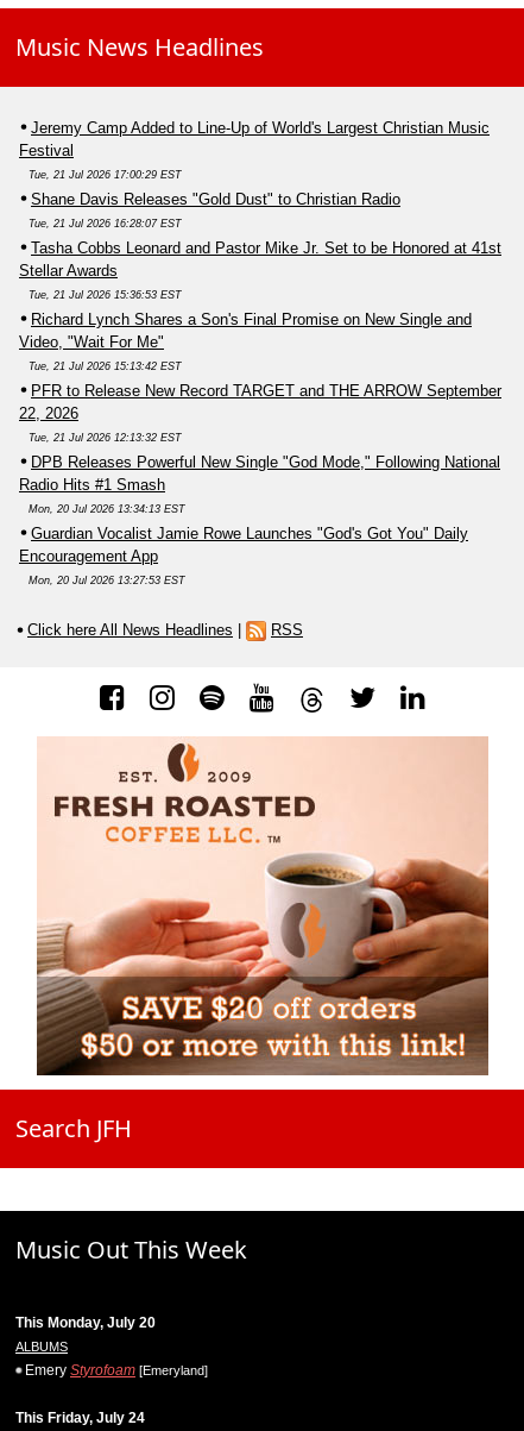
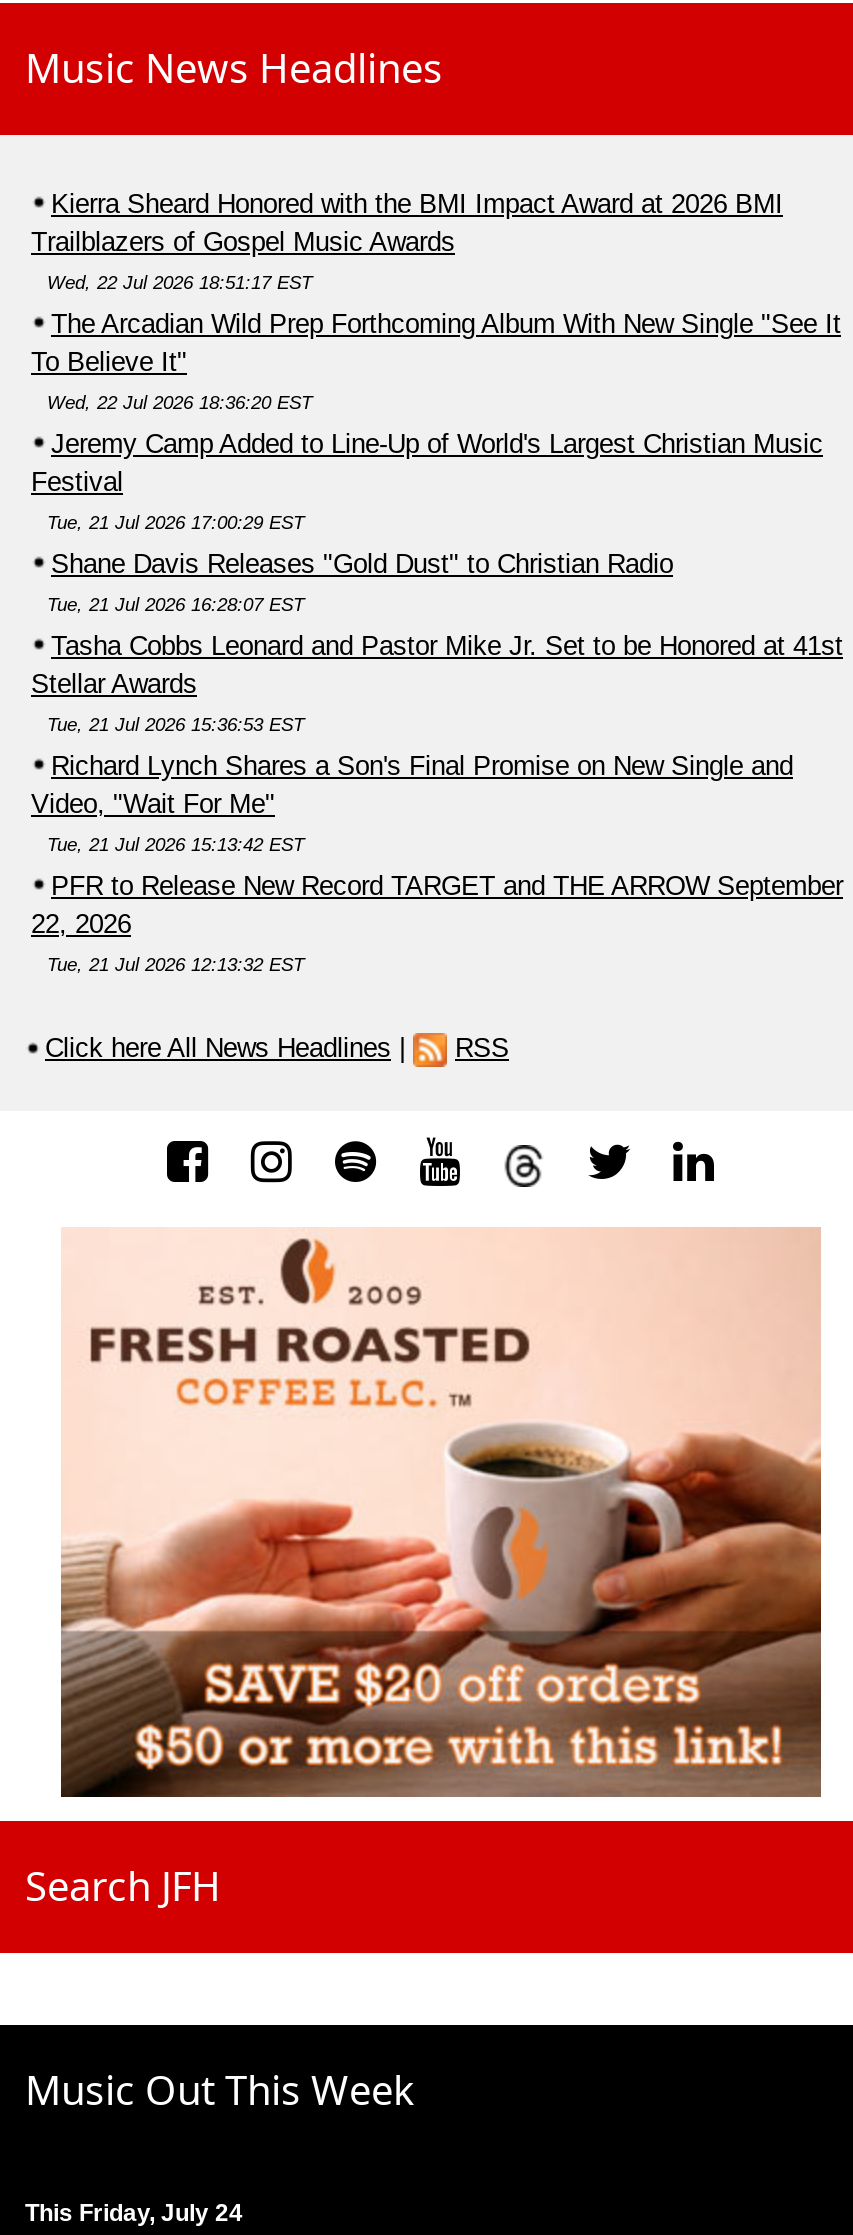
+ Kierra Sheard Honored with the BMI Impact Award at 2026 BMI
+ Trailblazers of Gospel Music Awards
+ Wed, 22 Jul 2026 18:51:17 EST
+ The Arcadian Wild Prep Forthcoming Album With New Single "See It
+ To Believe It"
+ Wed, 22 Jul 2026 18:36:20 EST

moved down: Jeremy Camp Added to Line-Up of World's Largest Christian Music | Festival | Tue, 21 Jul 2026 17:00:29 EST | ... | 22, 2026 | Tue, 21 Jul 2026 12:13:32 EST

- DPB Releases Powerful New Single "God Mode," Following National
- Radio Hits #1 Smash
- Mon, 20 Jul 2026 13:34:13 EST
- Guardian Vocalist Jamie Rowe Launches "God's Got You" Daily
- Encouragement App
- Mon, 20 Jul 2026 13:27:53 EST

- This Monday, July 20
- ALBUMS
- Emery Styrofoam [Emeryland]
